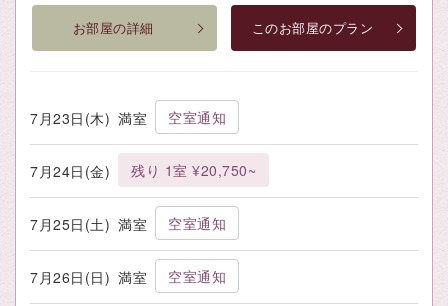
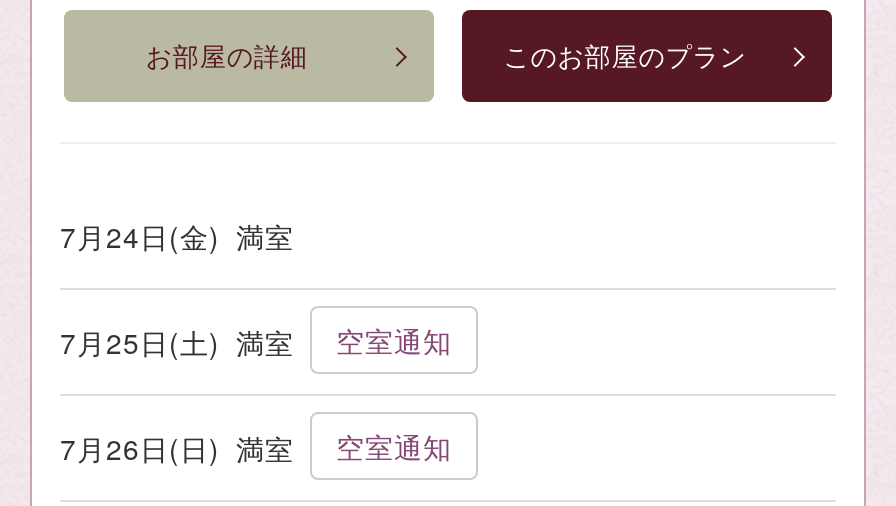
- 7月23日(木) 満室
- 空室通知
- 7月24日(金)
- 残り 1室 ¥20,750~
+ 7月24日(金) 満室
